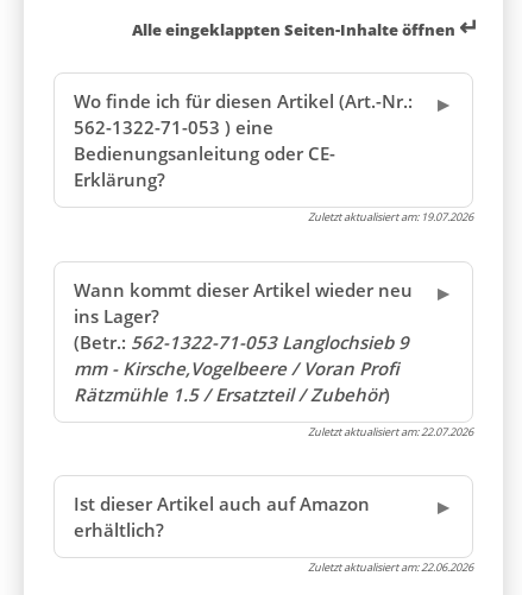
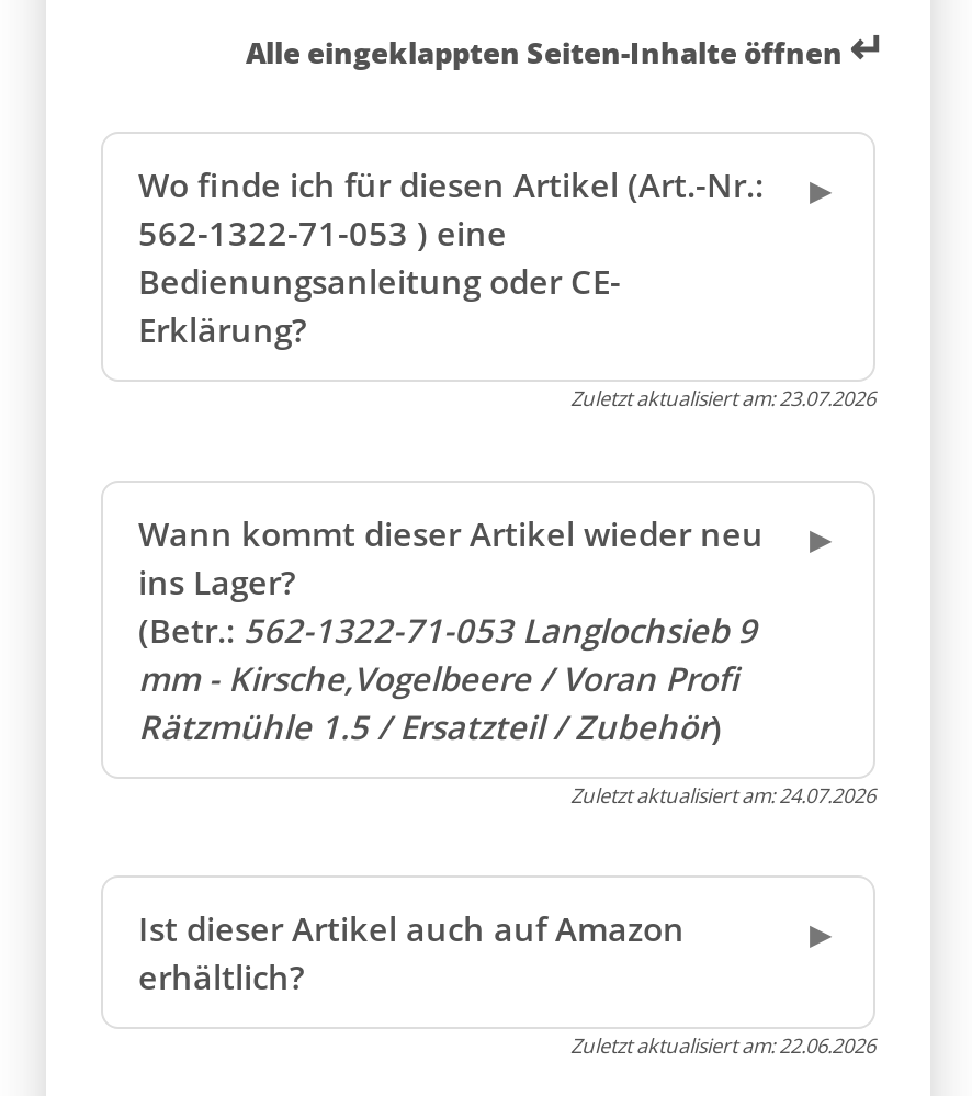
- Zuletzt aktualisiert am:19.07.2026
+ Zuletzt aktualisiert am:23.07.2026

- Zuletzt aktualisiert am:22.07.2026
+ Zuletzt aktualisiert am:24.07.2026
